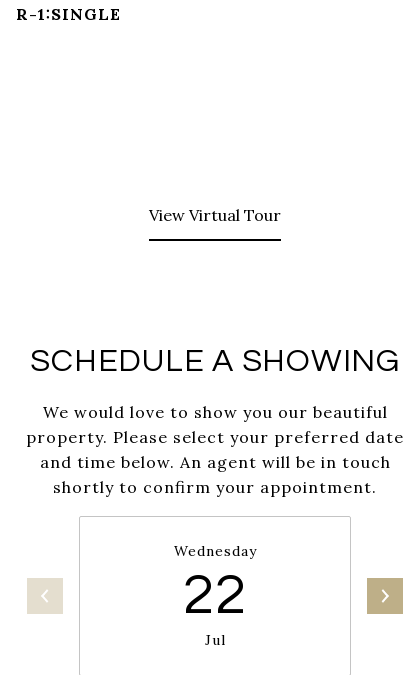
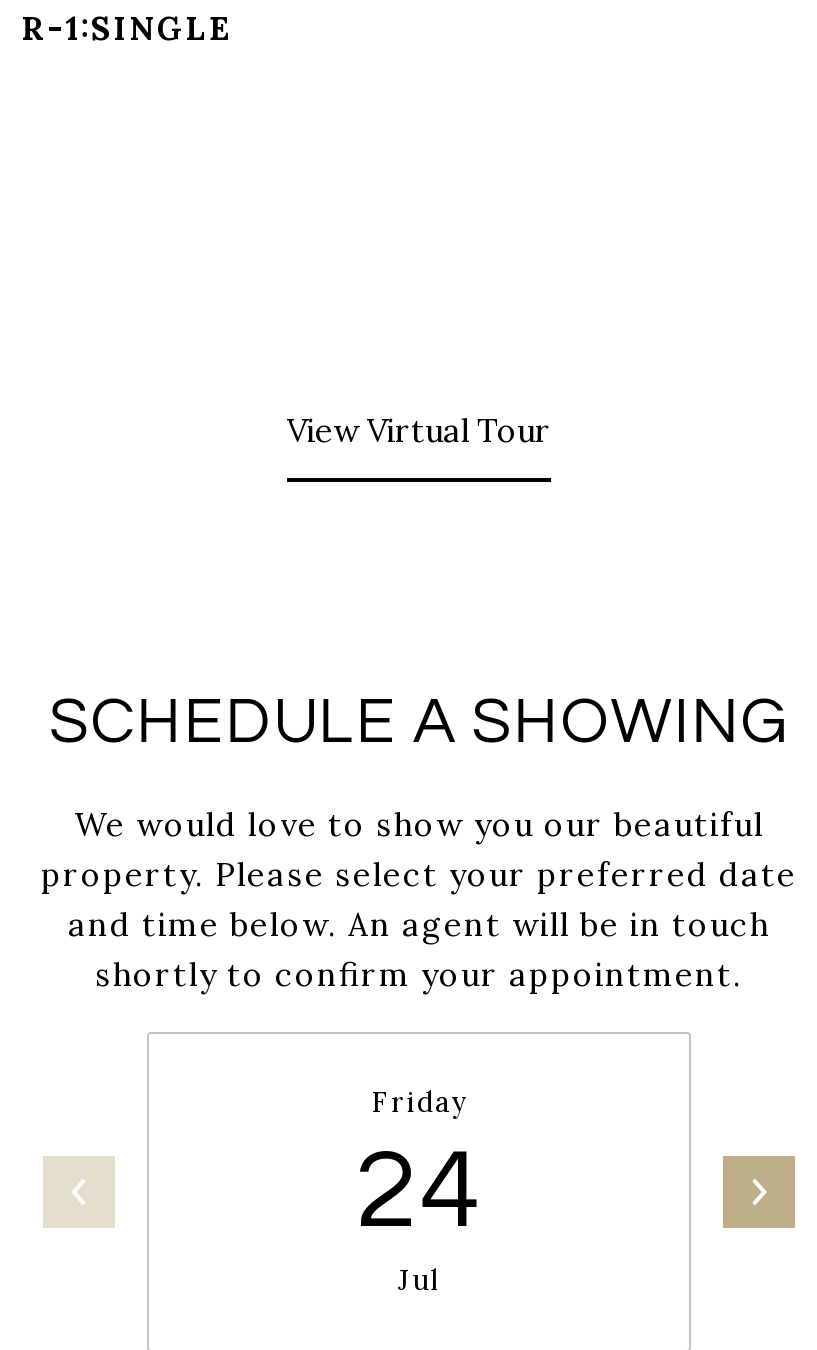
- Wednesday
- 22
+ Friday
+ 24
